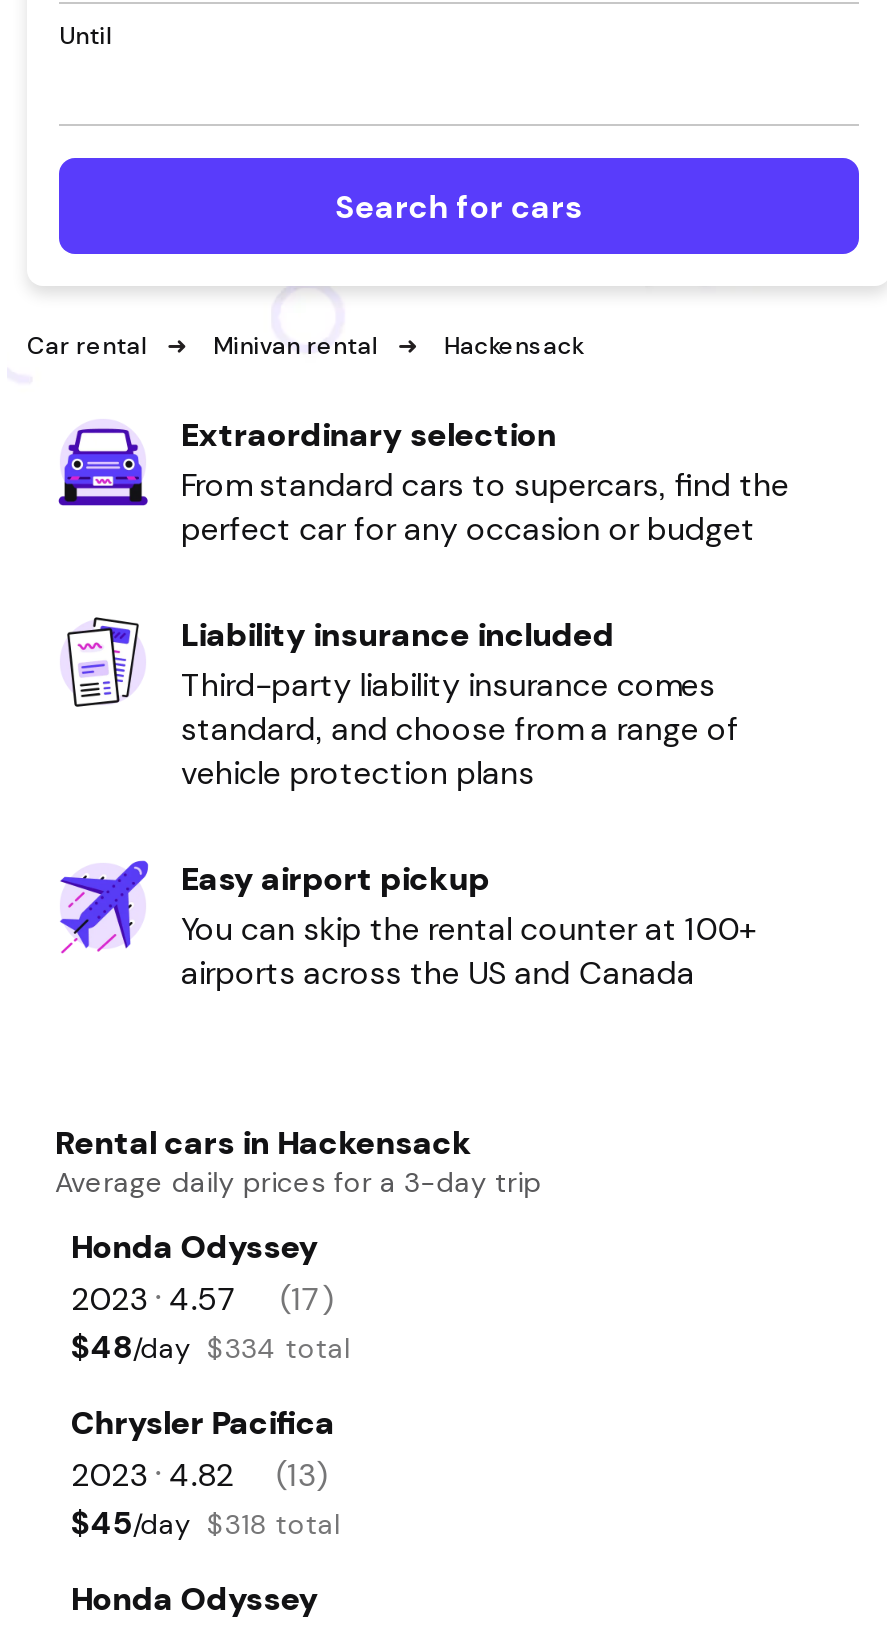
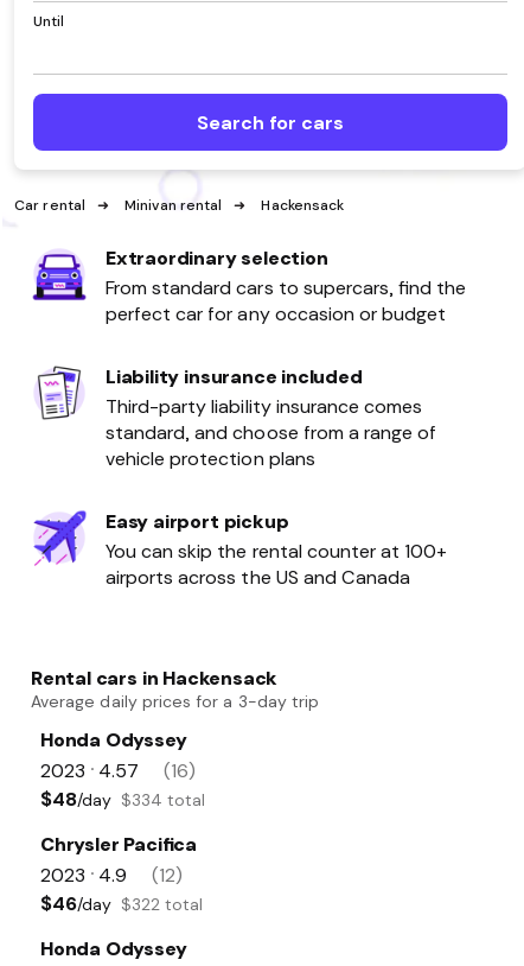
- 2023 • 4.57 (17)
+ 2023 • 4.57 (16)

- 2023 • 4.82
+ 2023 • 4.9

- (13)
+ (12)

- $45/day $318 total
+ $46/day $322 total
